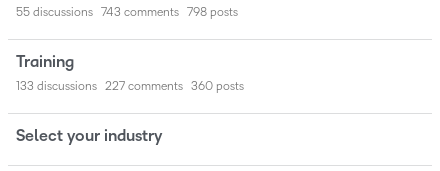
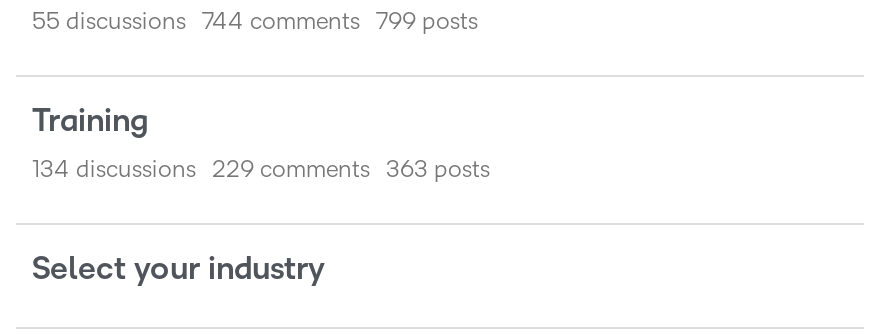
- 743 comments
+ 744 comments

- 798 posts
+ 799 posts

- 133 discussions
+ 134 discussions

- 227 comments
+ 229 comments

- 360 posts
+ 363 posts
